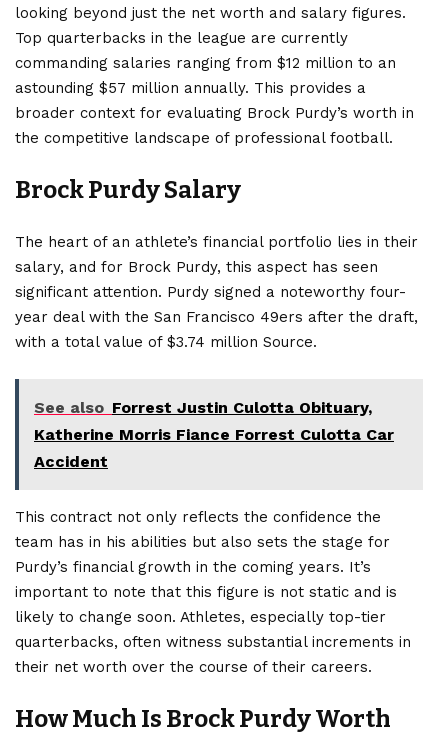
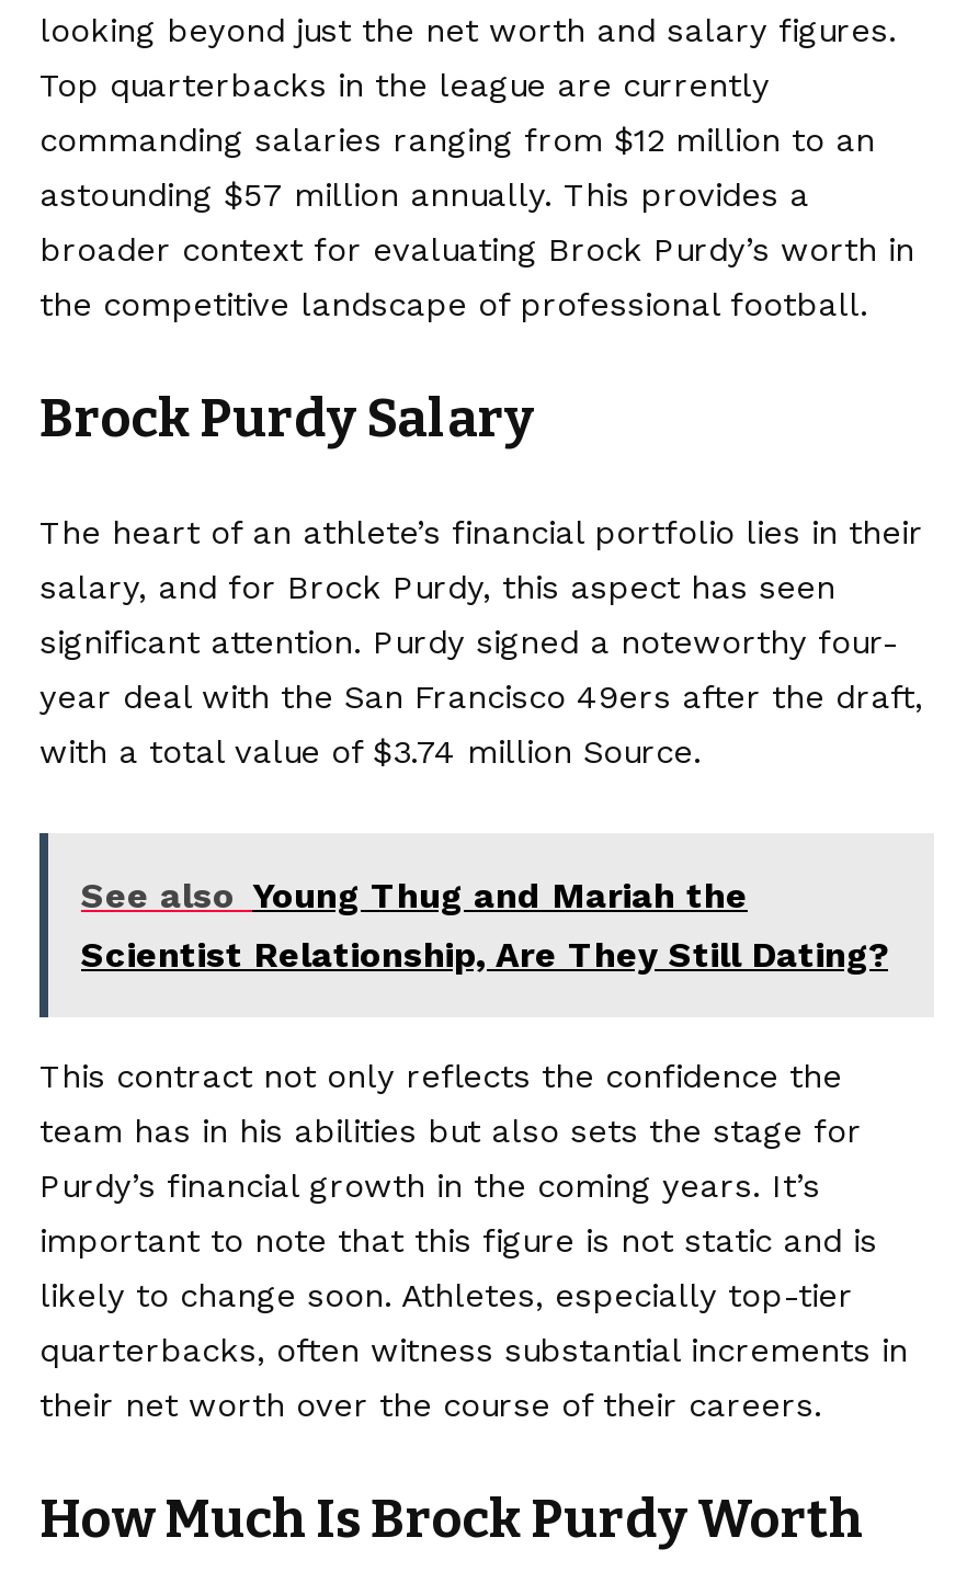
- See also Forrest Justin Culotta Obituary,
- Katherine Morris Fiance Forrest Culotta Car
- Accident
+ See also Young Thug and Mariah the
+ Scientist Relationship, Are They Still Dating?
